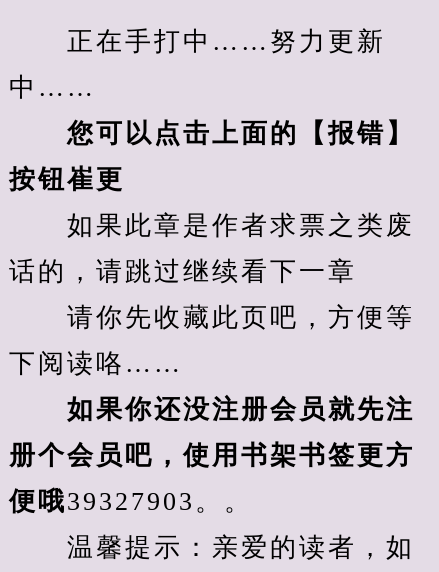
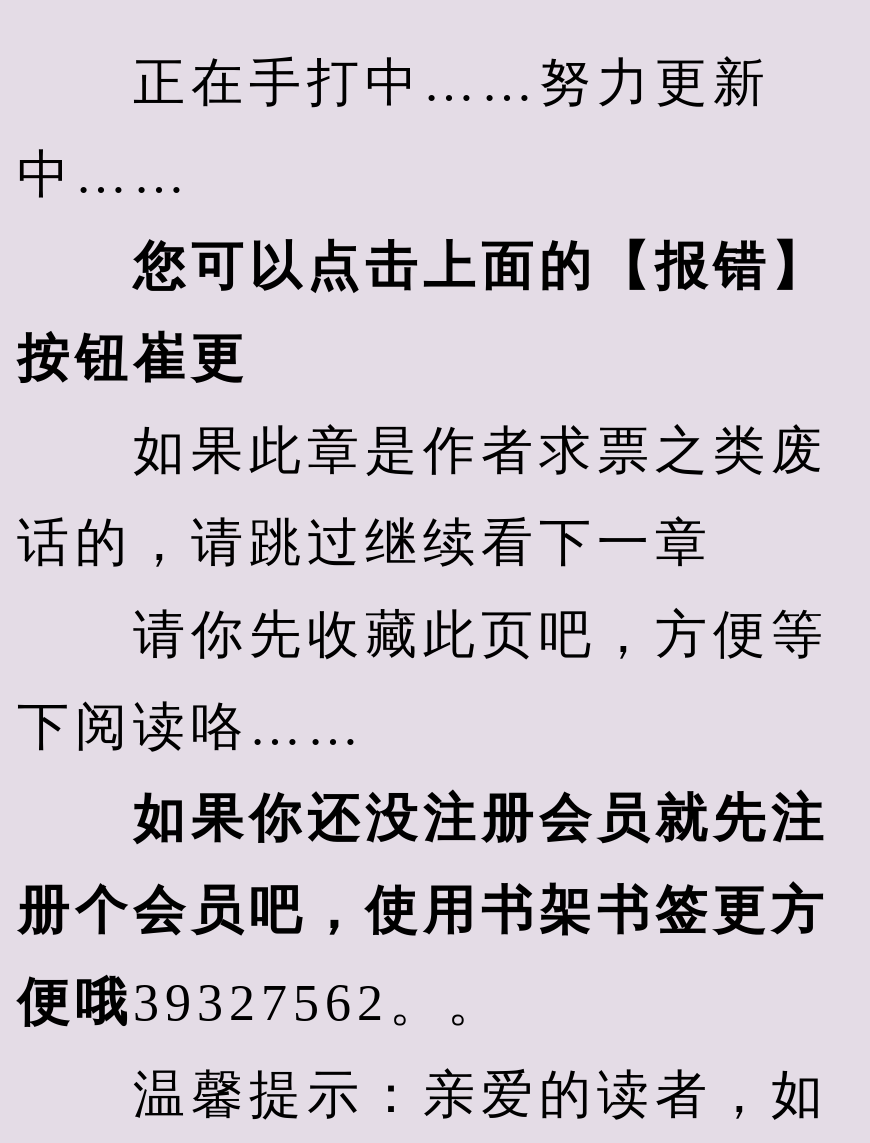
- 便哦39327903。。
+ 便哦39327562。。
